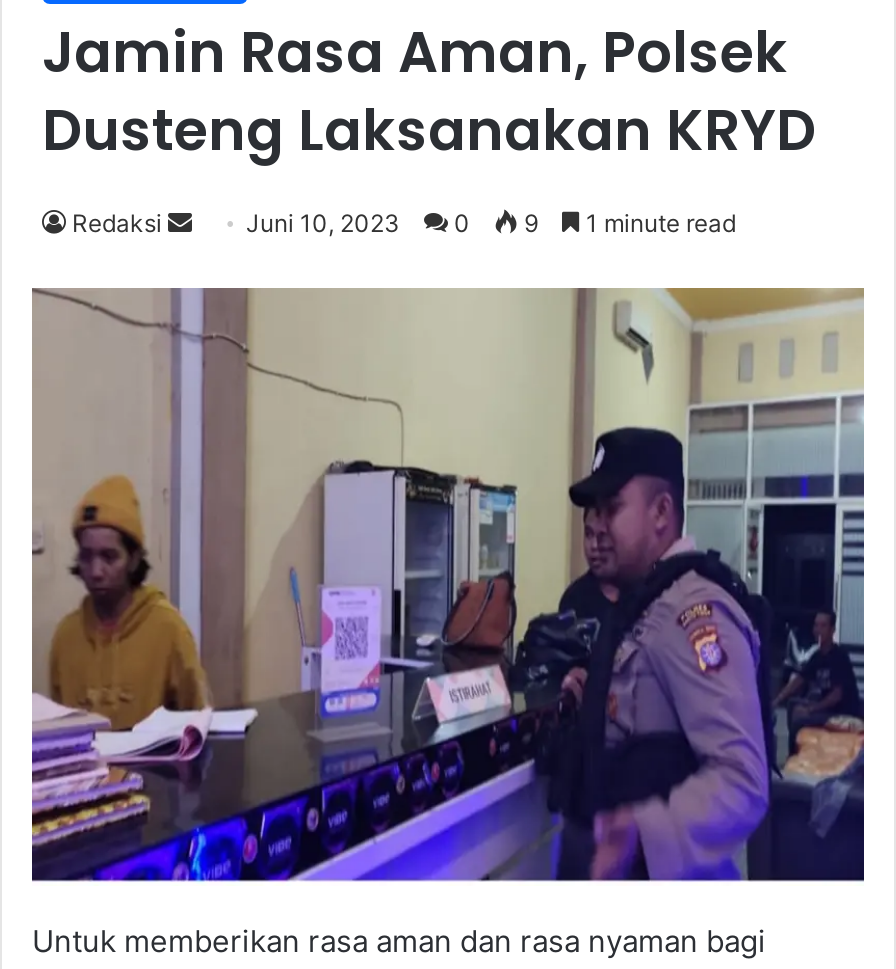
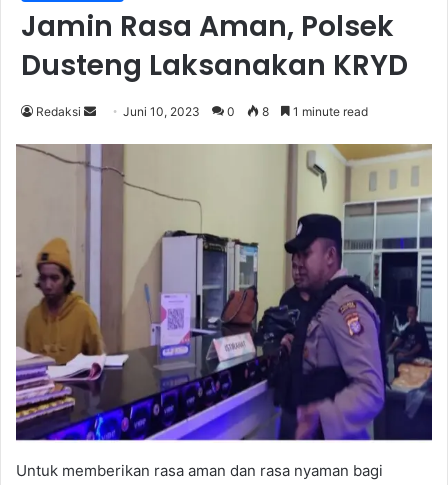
- 9
+ 8
